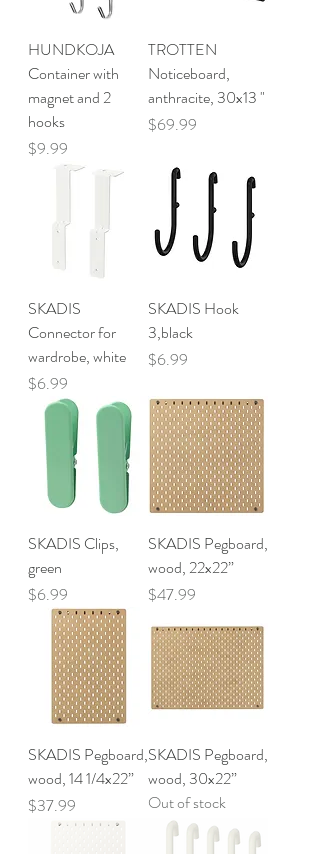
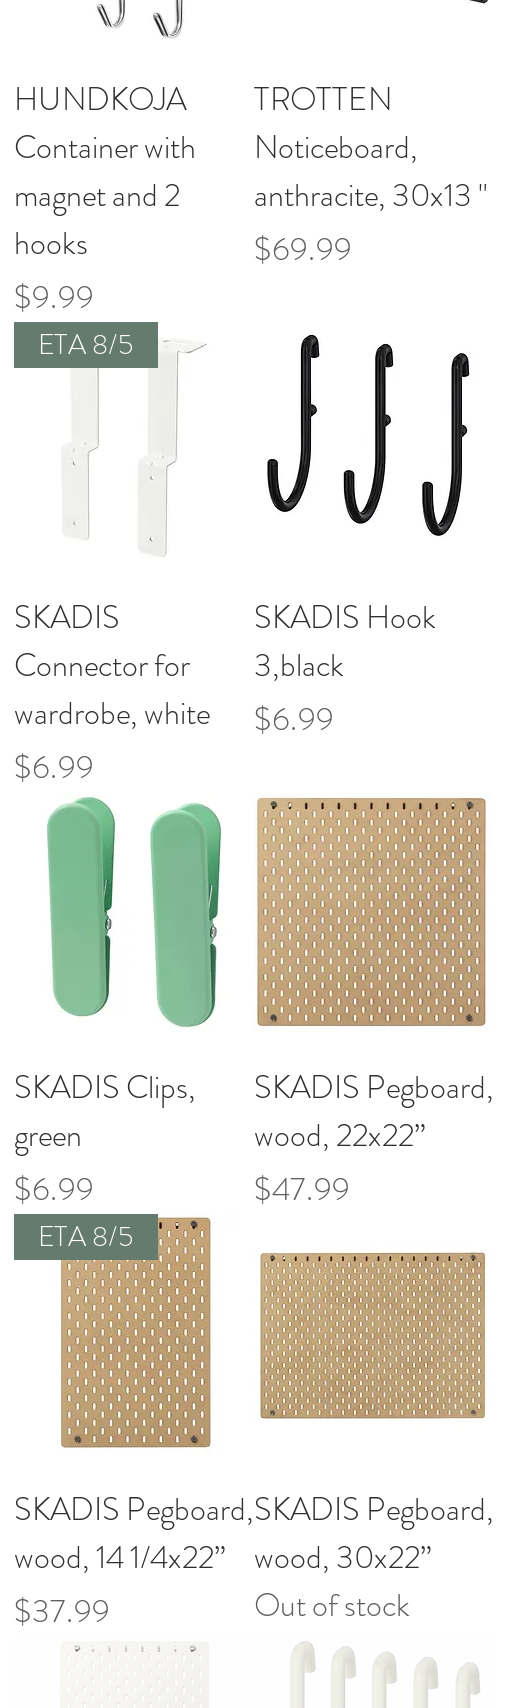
+ ETA 8/5

+ ETA 8/5
